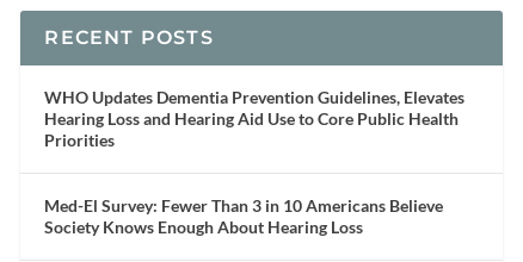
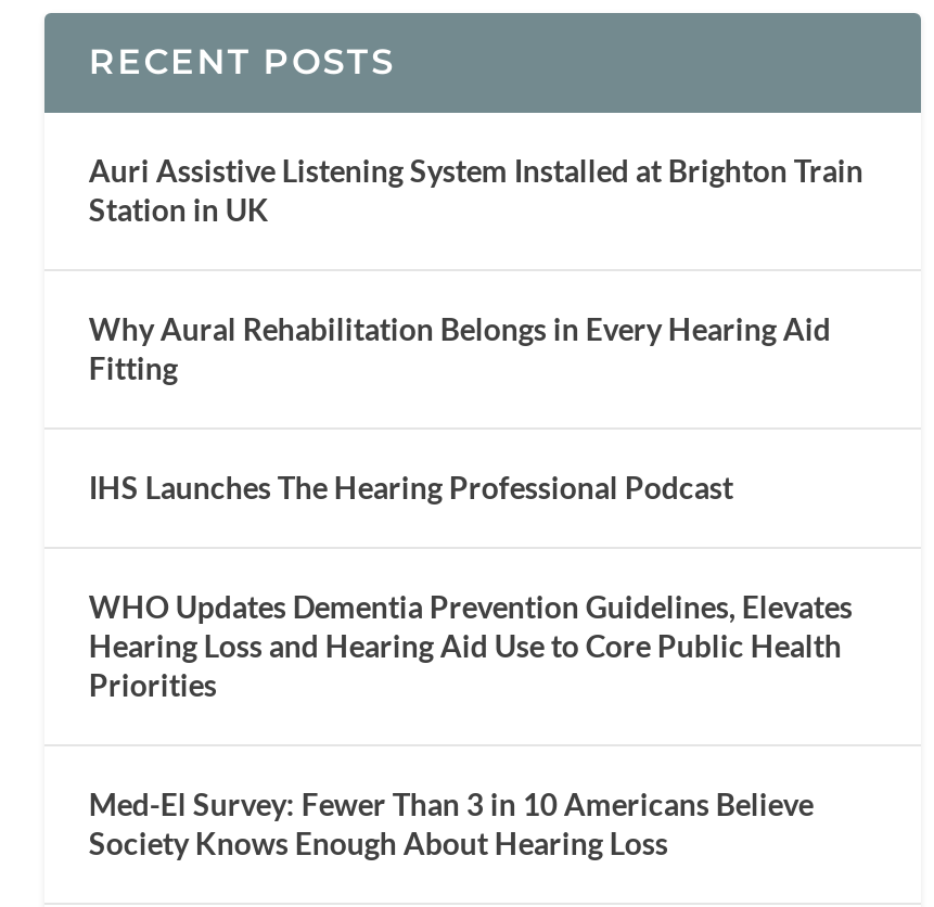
+ Auri Assistive Listening System Installed at Brighton Train
+ Station in UK
+ Why Aural Rehabilitation Belongs in Every Hearing Aid
+ Fitting
+ IHS Launches The Hearing Professional Podcast
